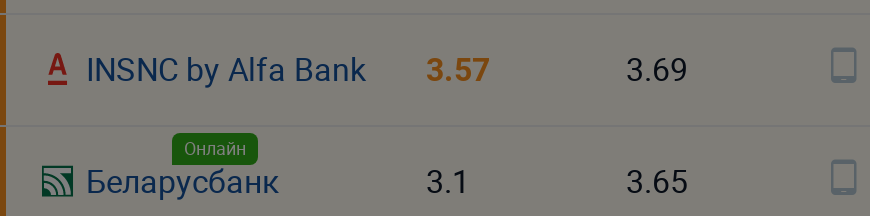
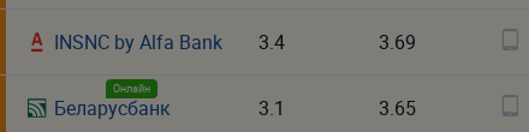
- INSNC by Alfa Bank 3.57
+ INSNC by Alfa Bank 3.4
